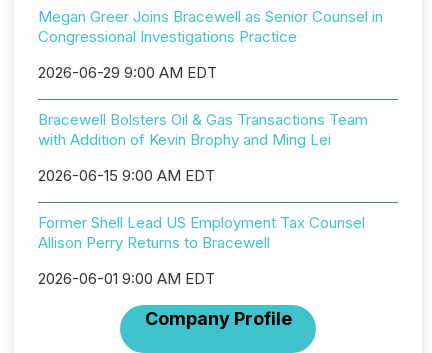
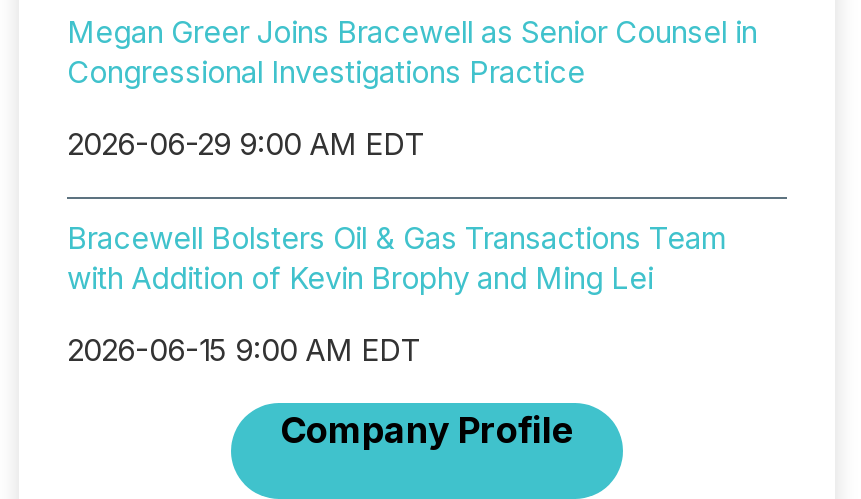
- Former Shell Lead US Employment Tax Counsel
- Allison Perry Returns to Bracewell
- 2026-06-01 9:00 AM EDT
